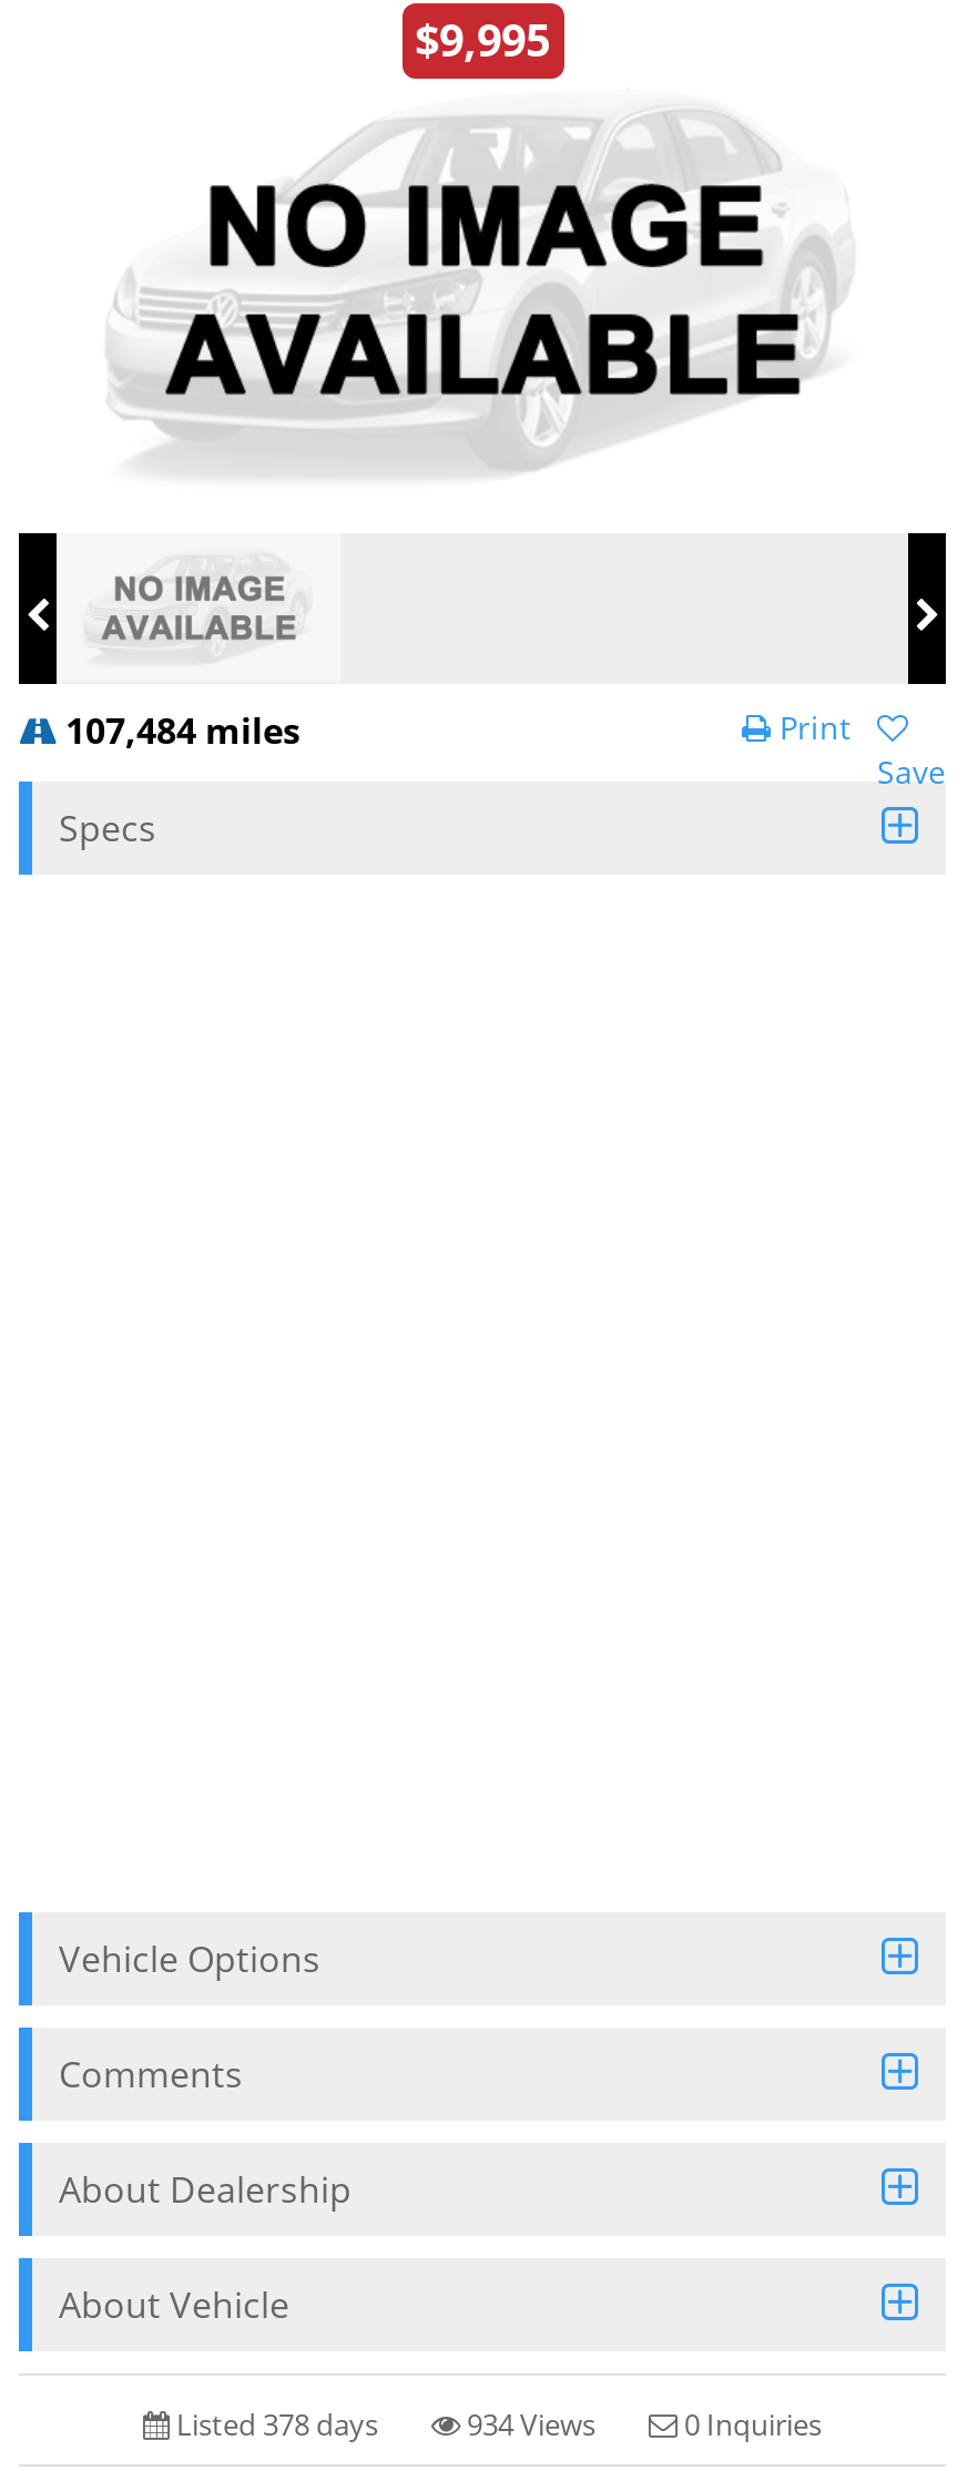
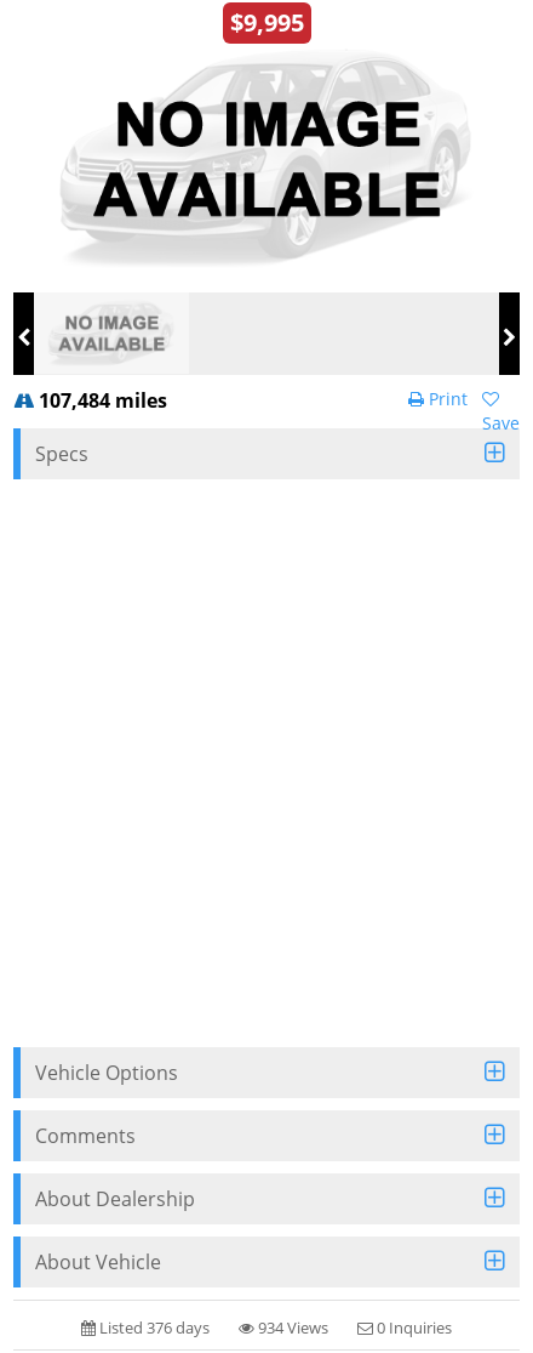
- Listed 378 days
+ Listed 376 days
